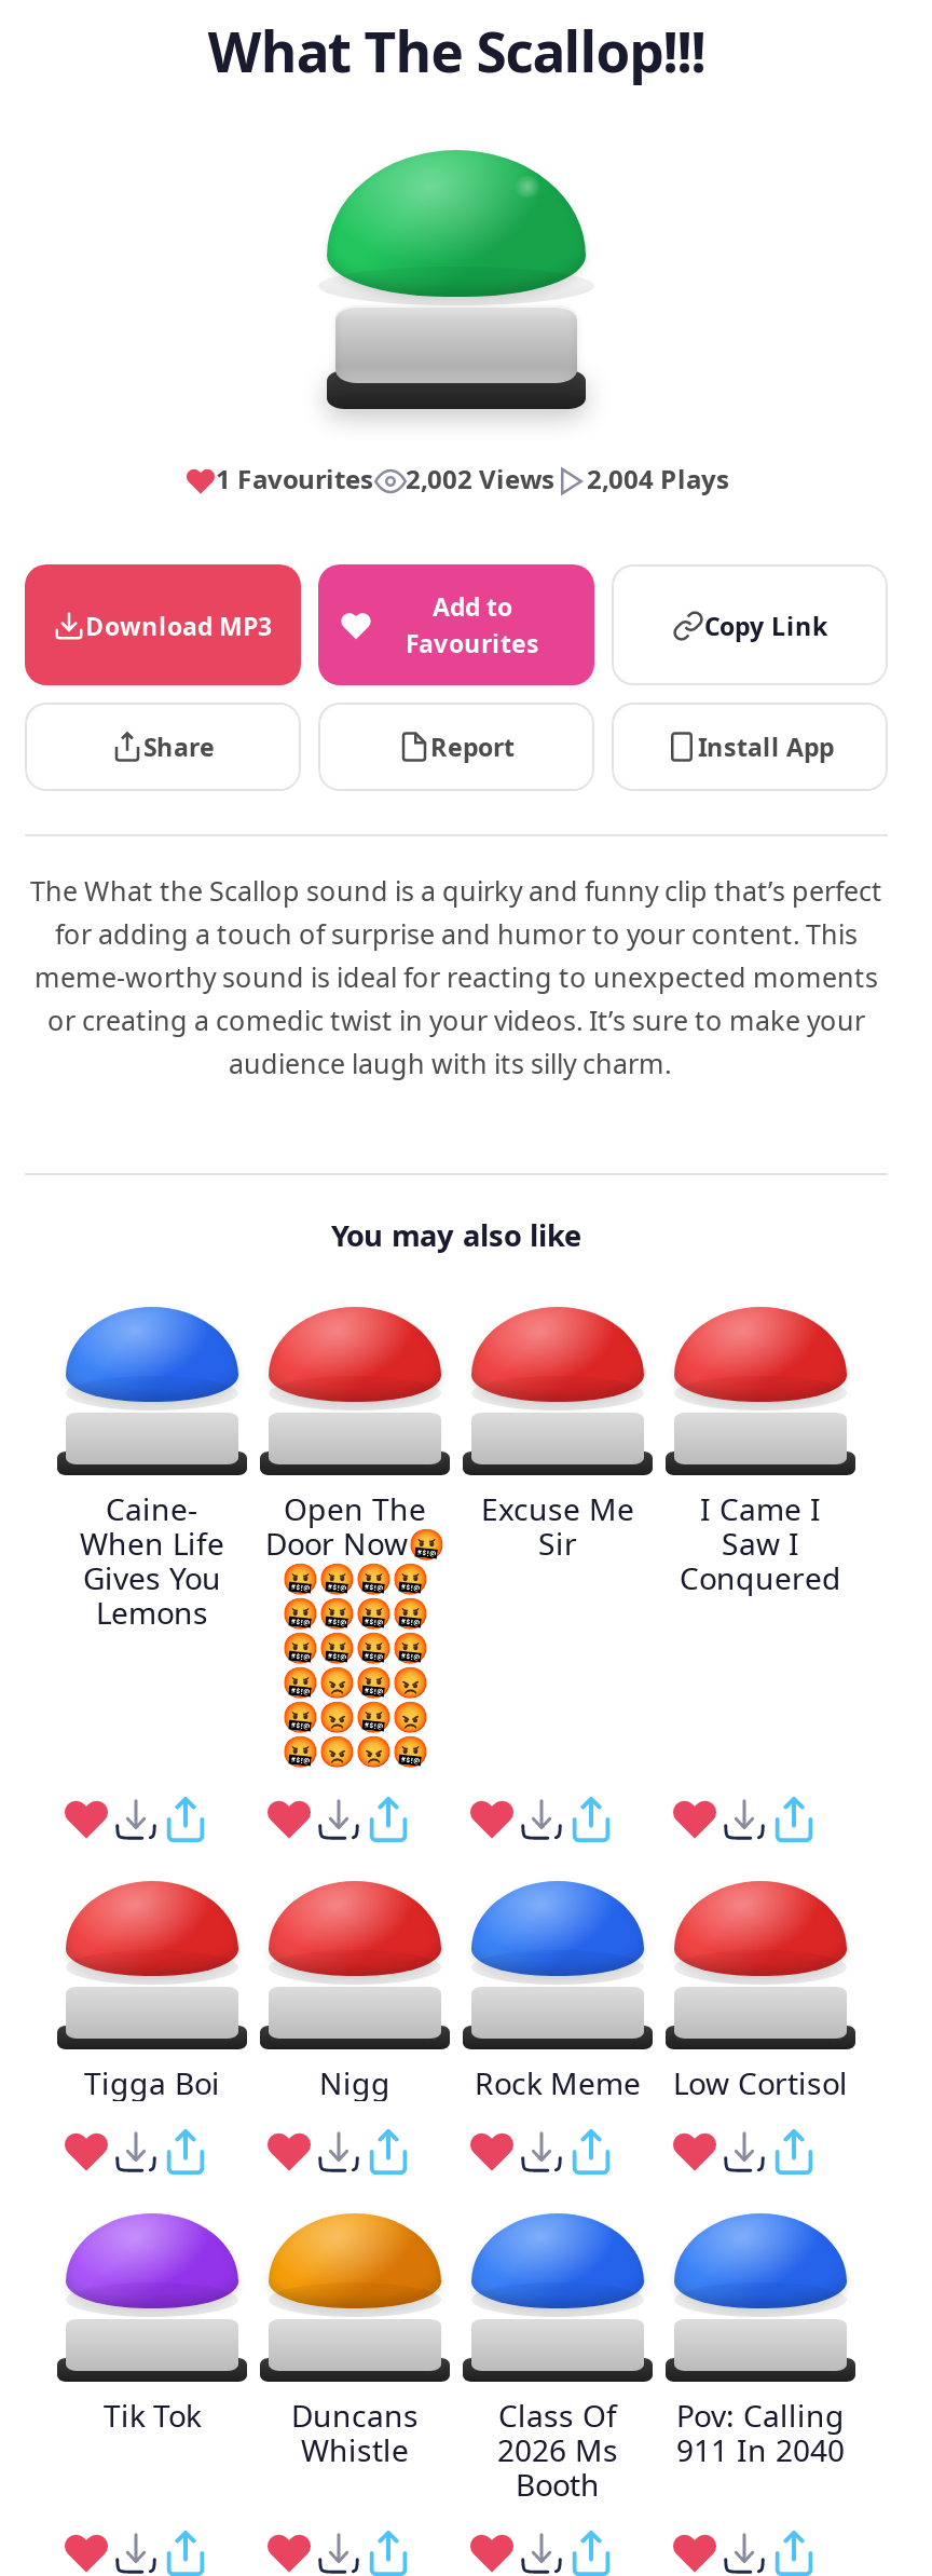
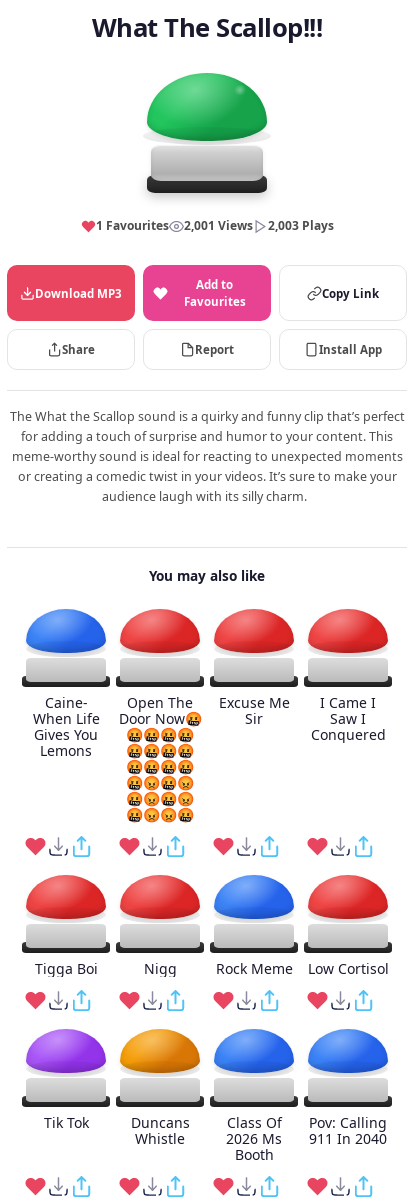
- 2,002 Views
+ 2,001 Views

- 2,004 Plays
+ 2,003 Plays
